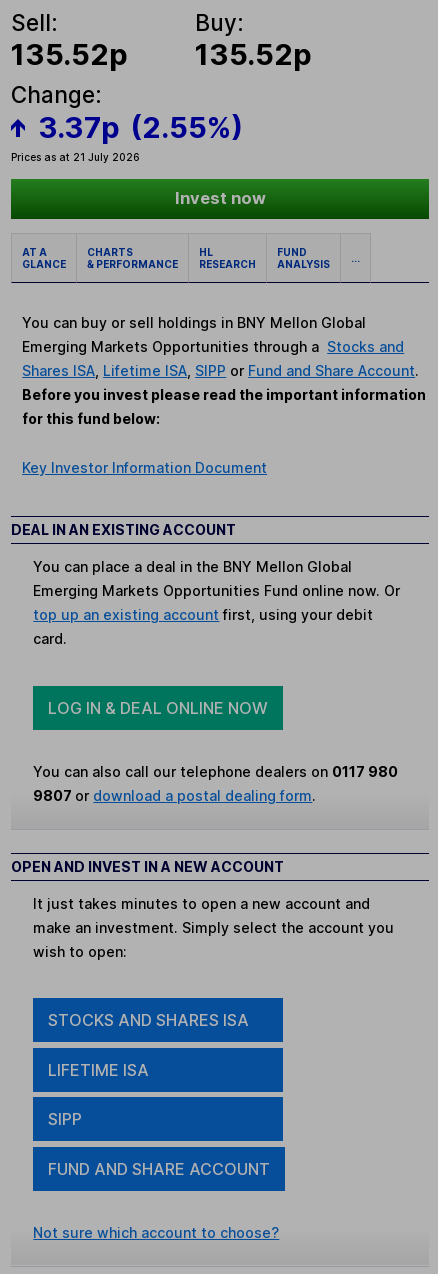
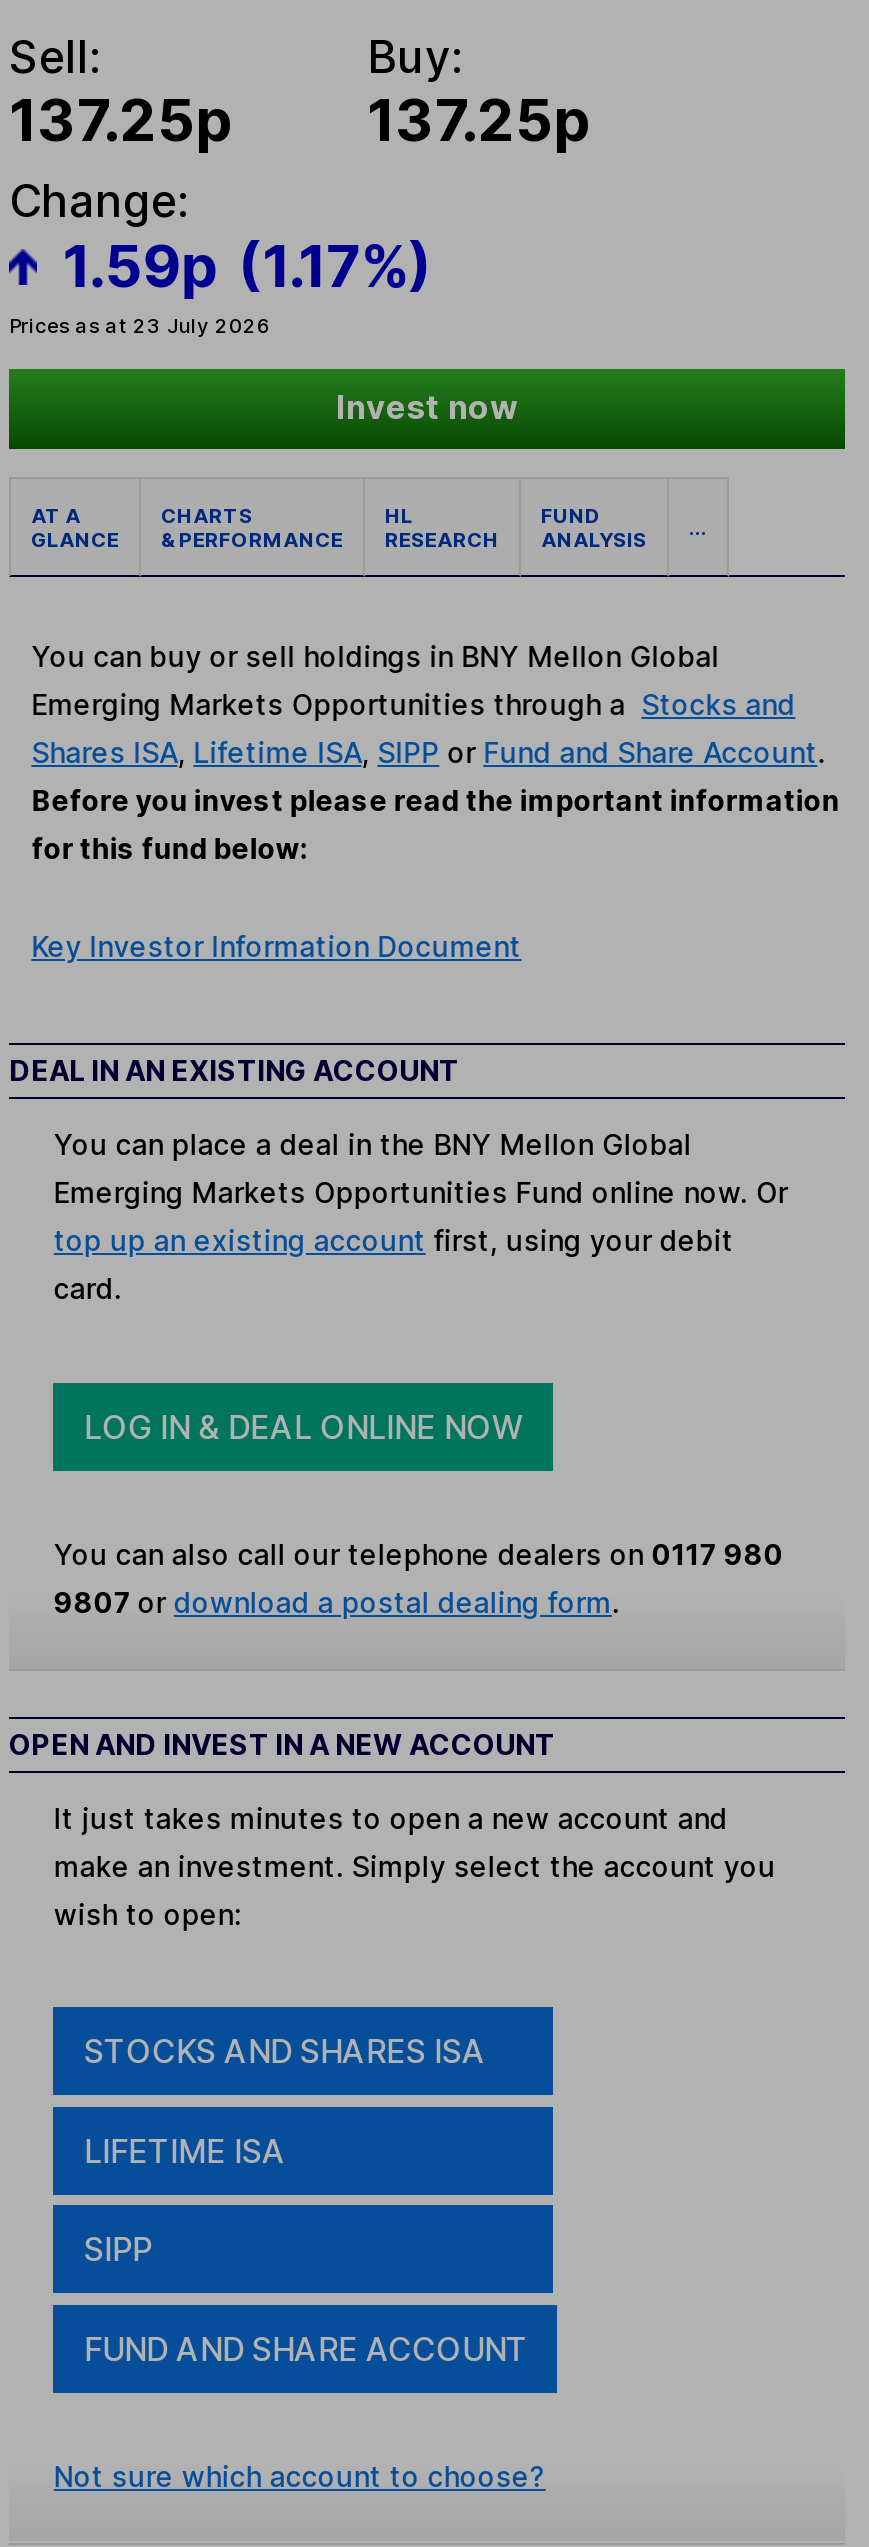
- 135.52p
+ 137.25p

- 135.52p
+ 137.25p

- 3.37p (2.55%)
- Prices as at 21 July 2026
+ 1.59p (1.17%)
+ Prices as at 23 July 2026
